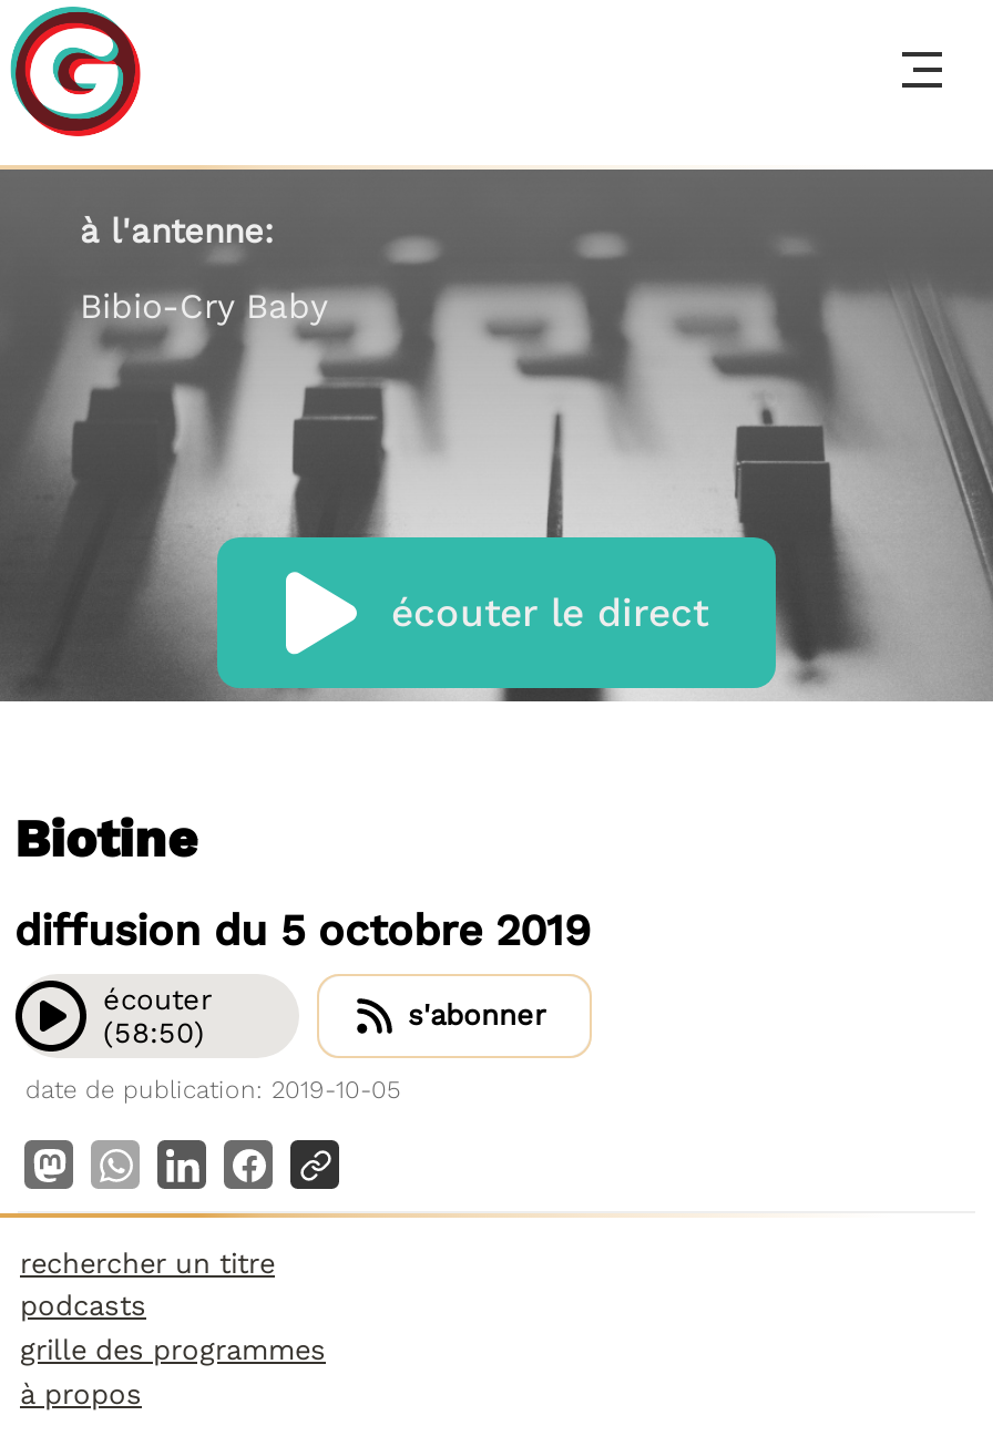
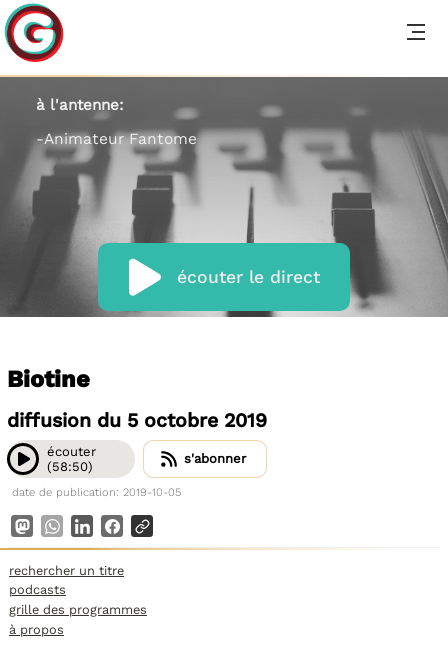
- Bibio-Cry Baby
+ -Animateur Fantome
